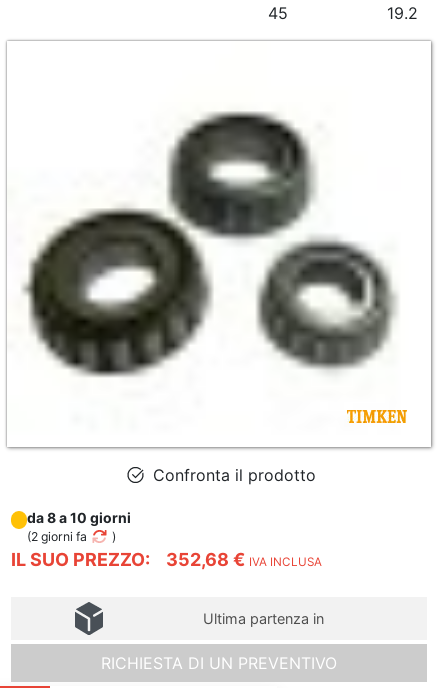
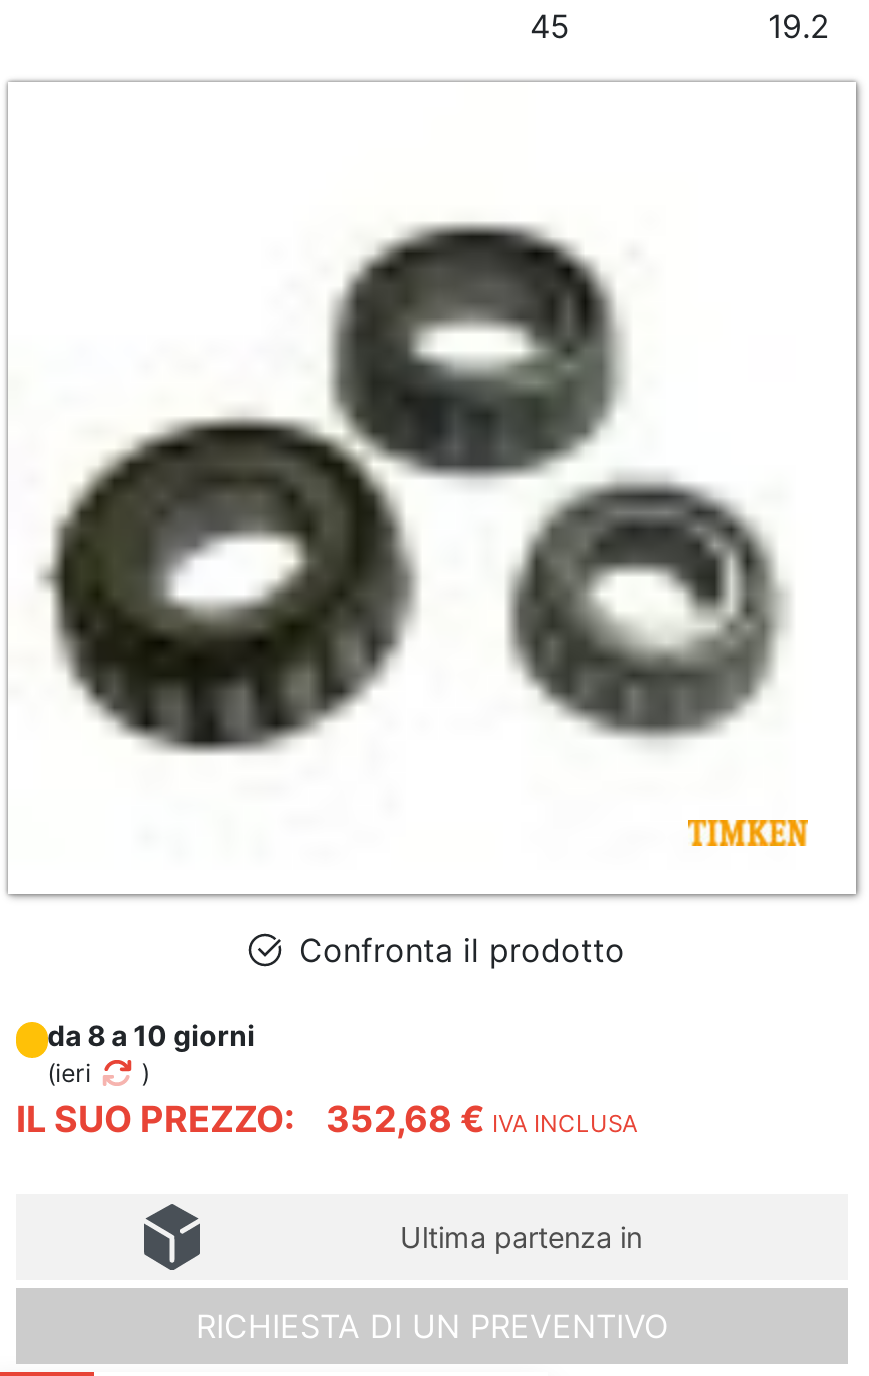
- (2 giorni fa
+ (ieri
